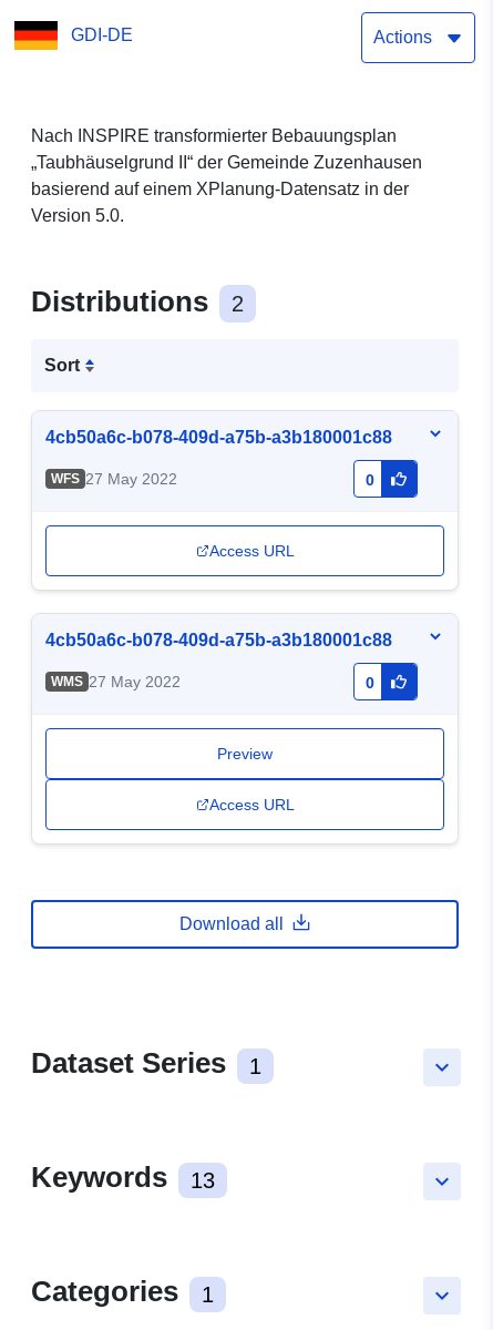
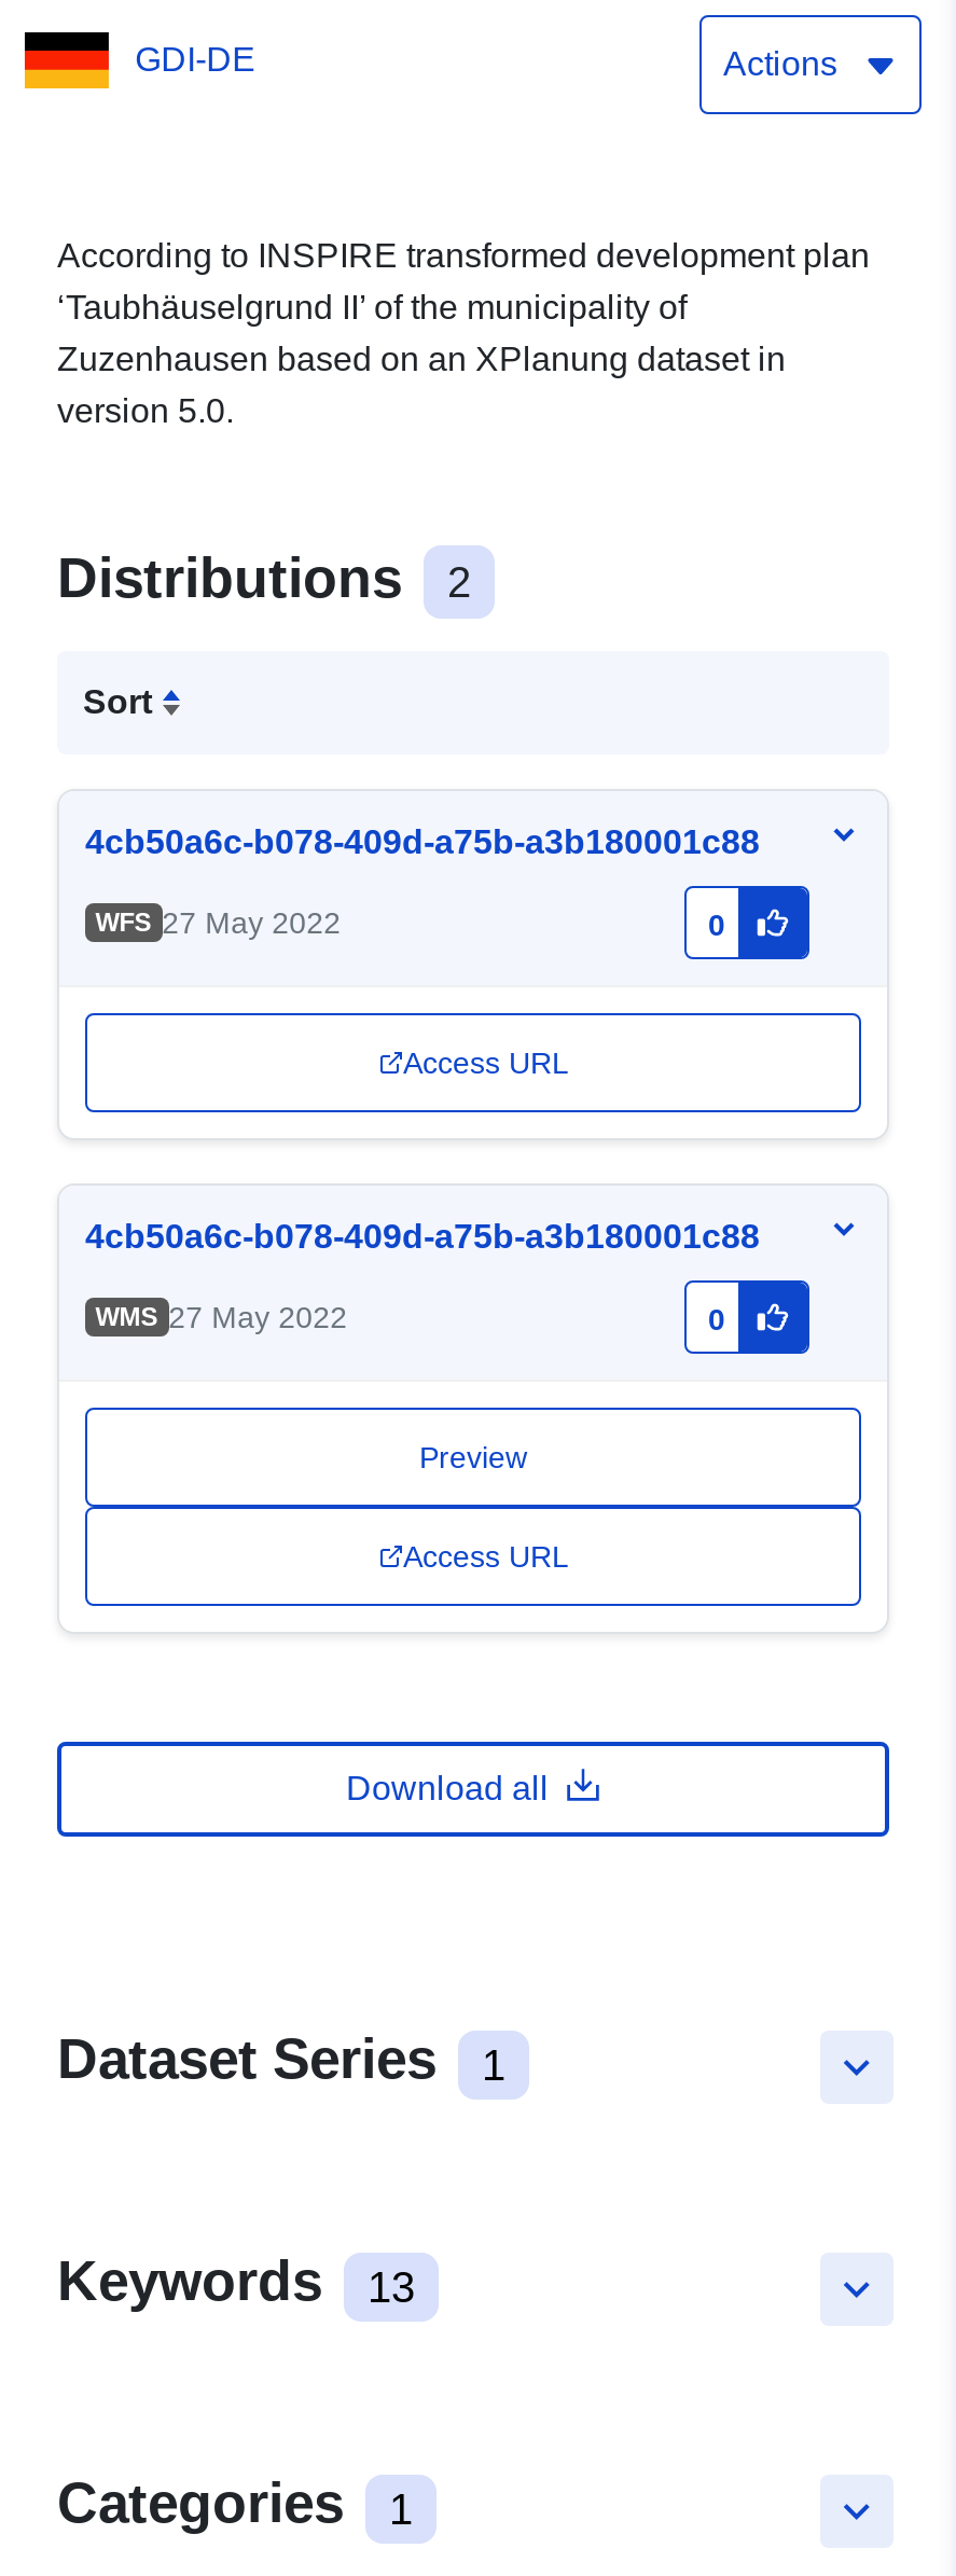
- Nach INSPIRE transformierter Bebauungsplan
- „Taubhäuselgrund II“ der Gemeinde Zuzenhausen
- basierend auf einem XPlanung-Datensatz in der
- Version 5.0.
+ According to INSPIRE transformed development plan
+ ‘Taubhäuselgrund II’ of the municipality of
+ Zuzenhausen based on an XPlanung dataset in
+ version 5.0.
